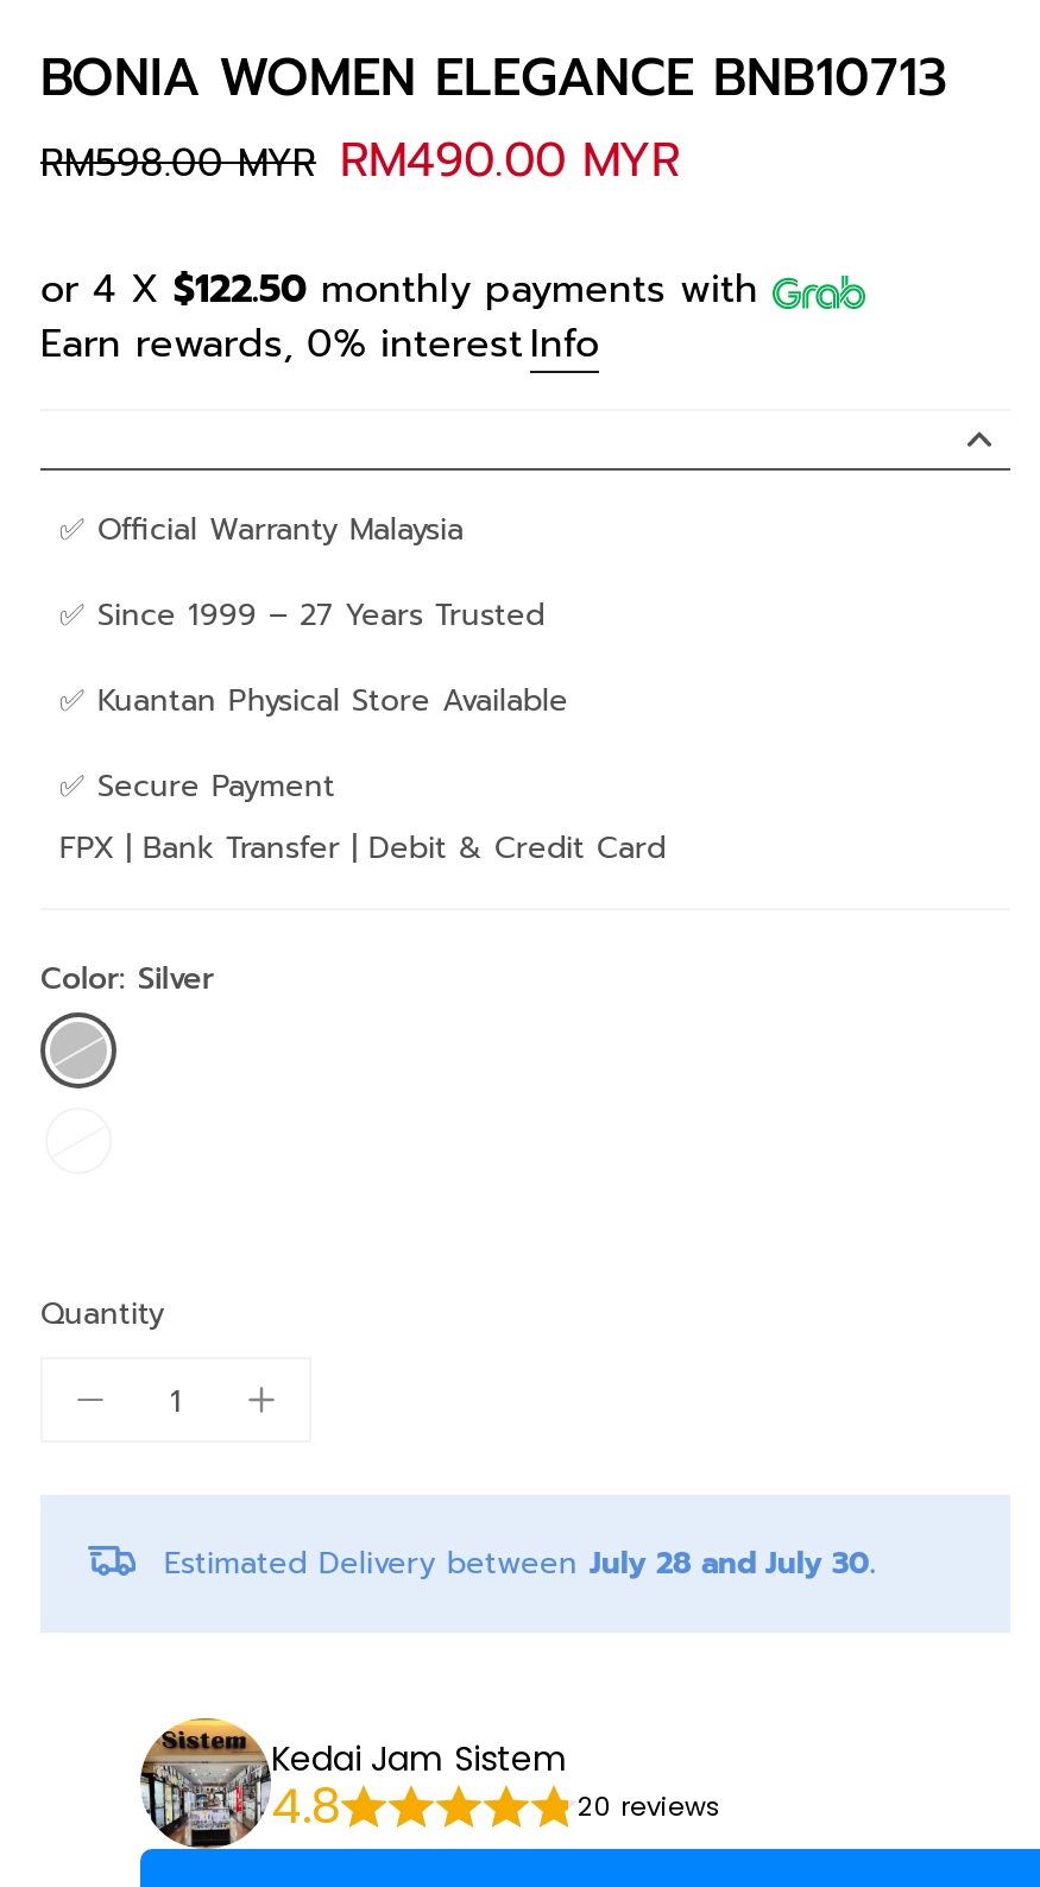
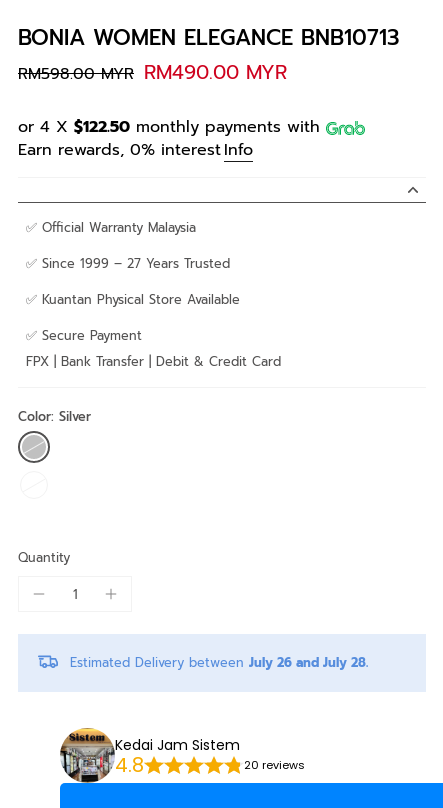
- Estimated Delivery between July 28 and July 30.
+ Estimated Delivery between July 26 and July 28.
